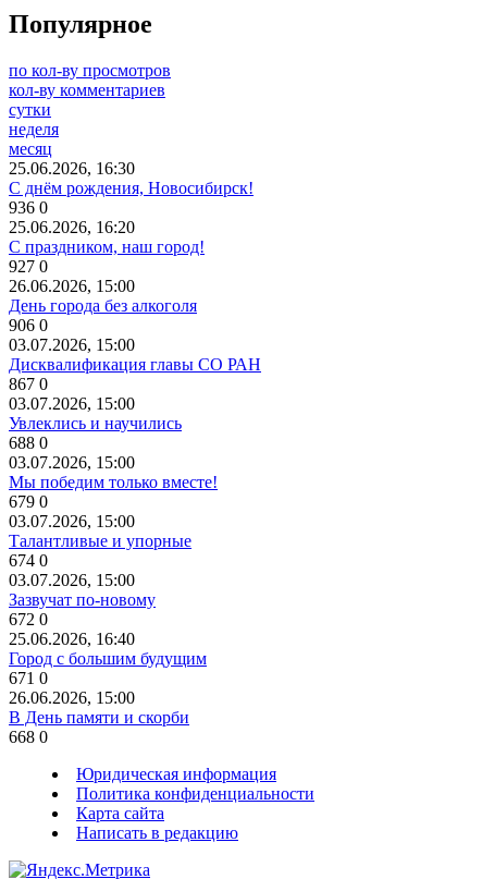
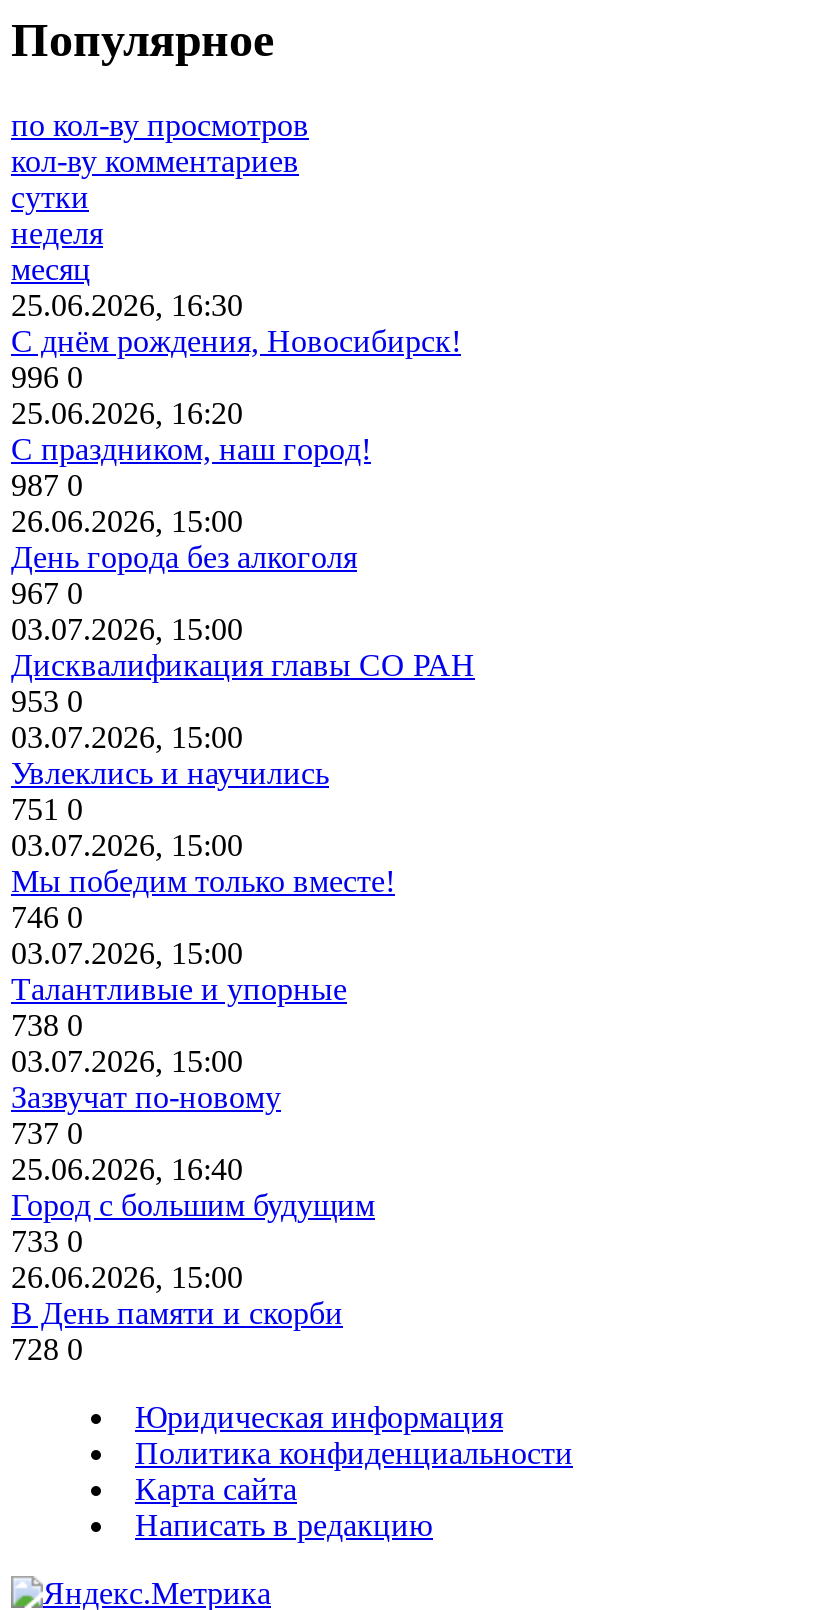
- 936 0
+ 996 0

- 9270
+ 9870

- 906 0
+ 967 0

- 867 0
+ 953 0

- 688 0
+ 751 0

- 679 0
+ 746 0

- 674 0
+ 738 0

- 672 0
+ 737 0

- 671 0
+ 733 0

- 668 0
+ 728 0
